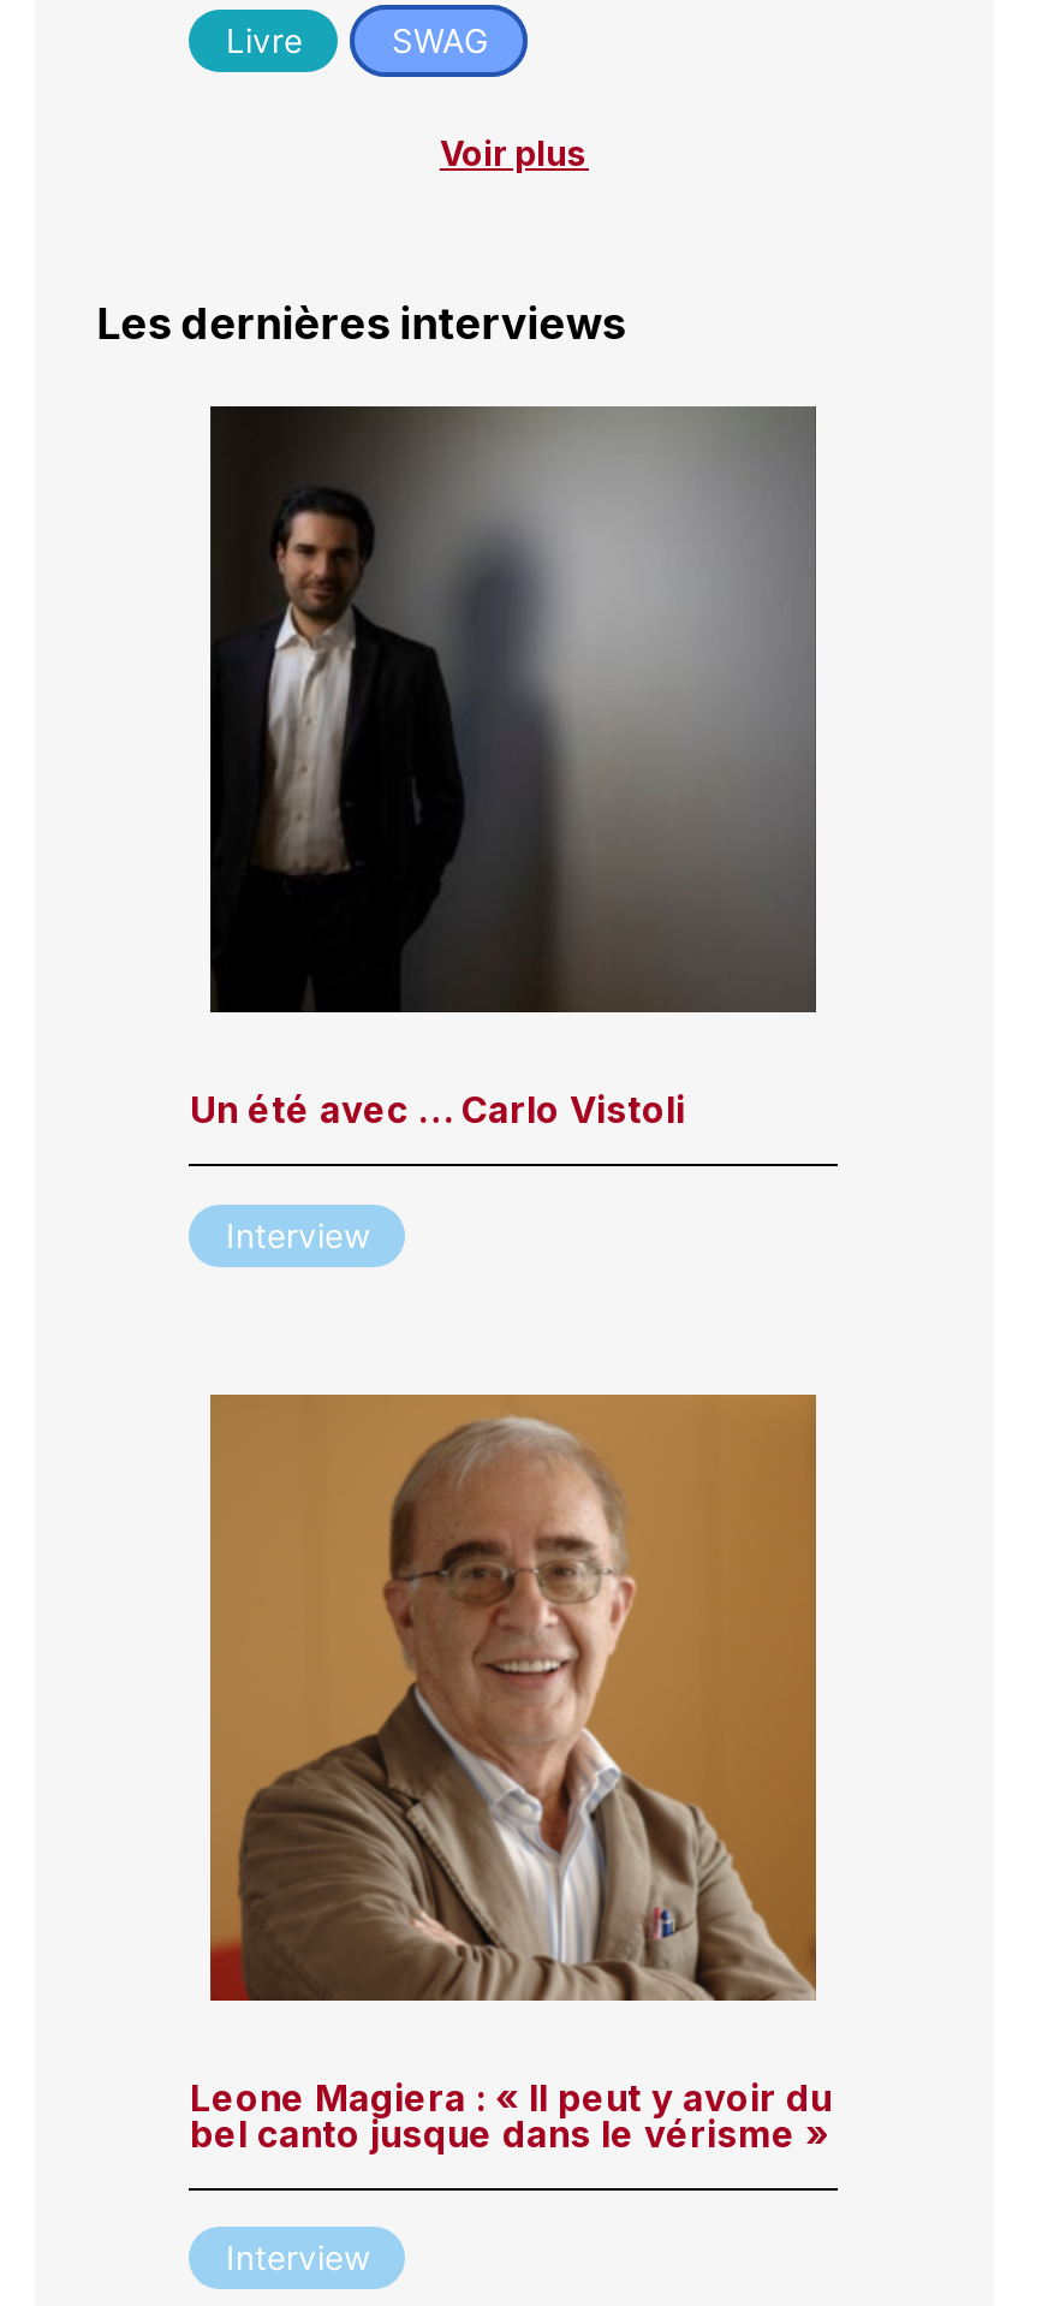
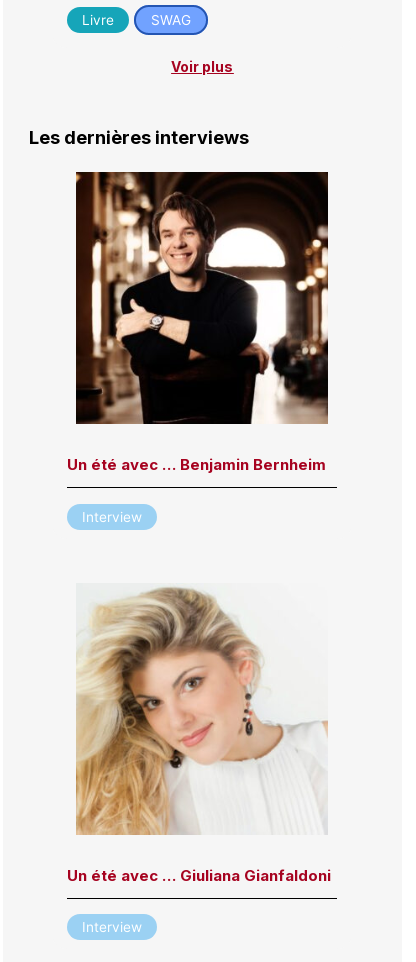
- [image]
- Un été avec … Carlo Vistoli
+ [image]
+ Un été avec … Benjamin Bernheim

- [image]
- Leone Magiera : « Il peut y avoir du
- bel canto jusque dans le vérisme »
+ [image]
+ Un été avec … Giuliana Gianfaldoni
